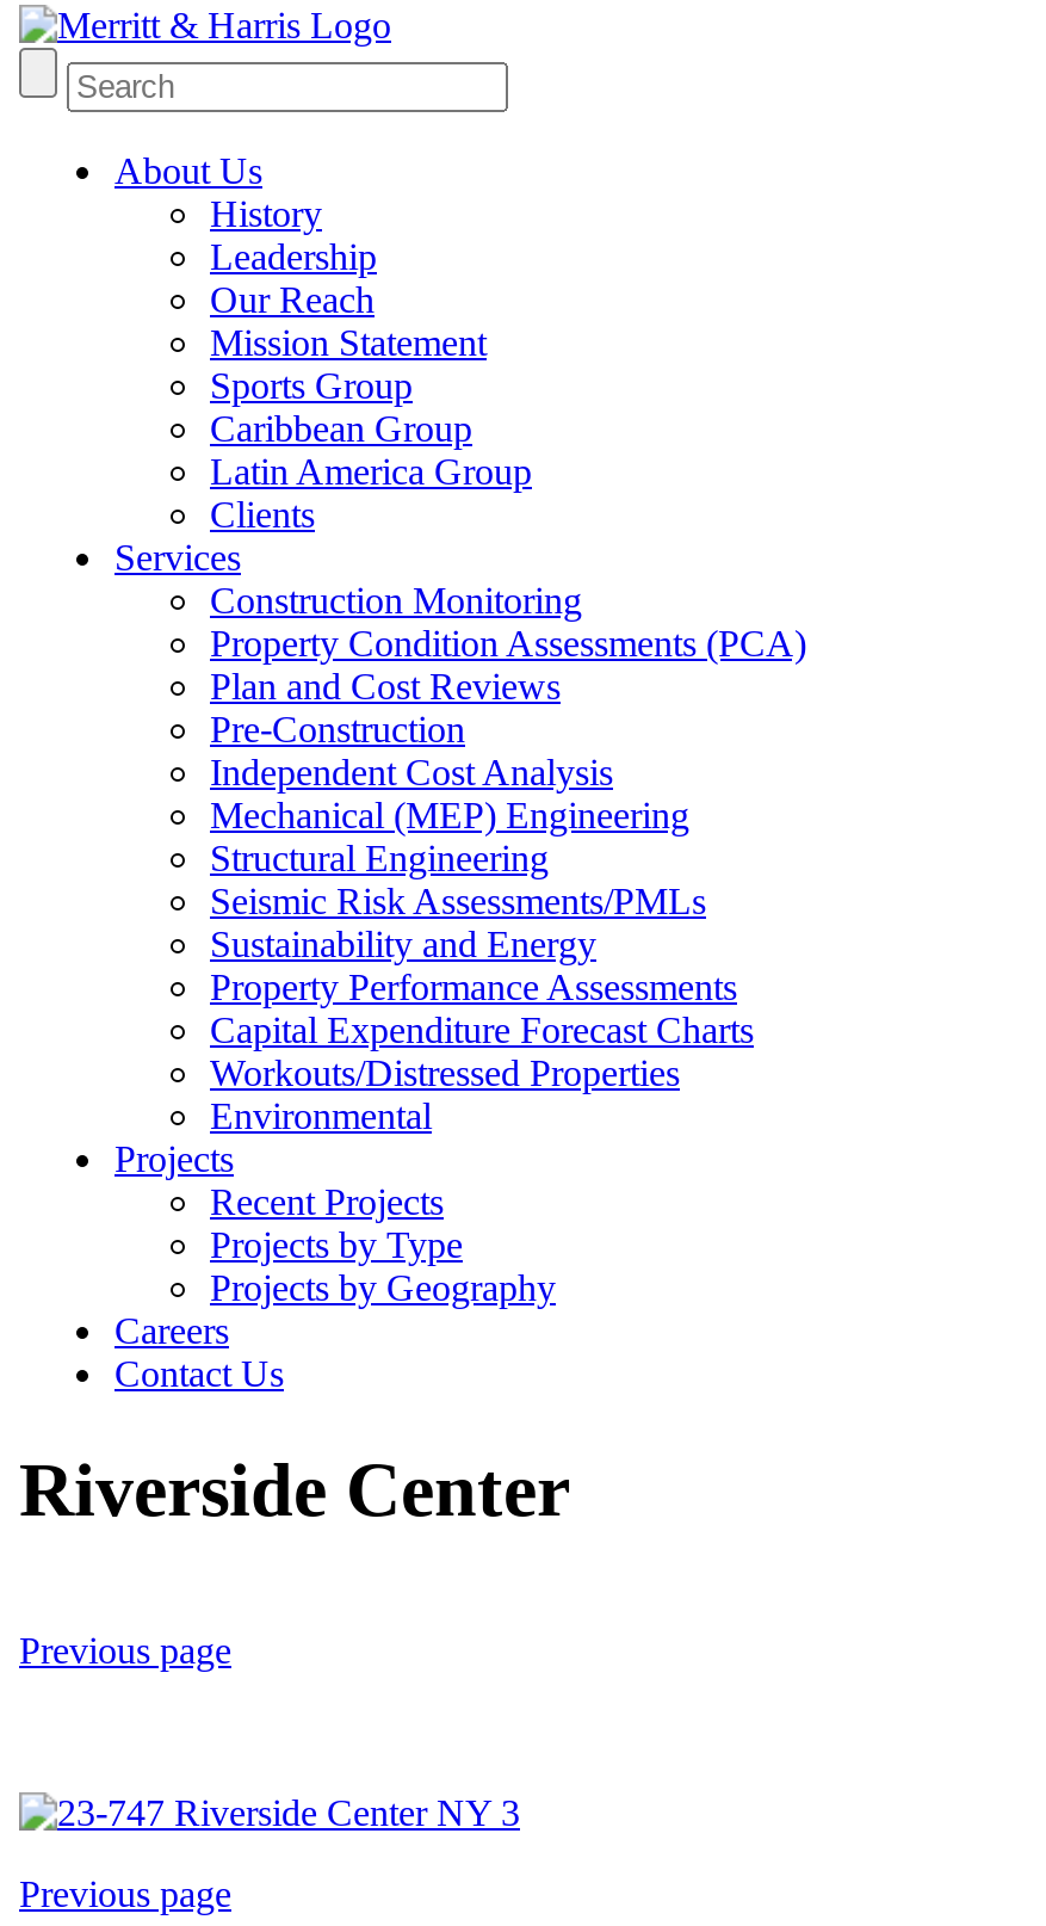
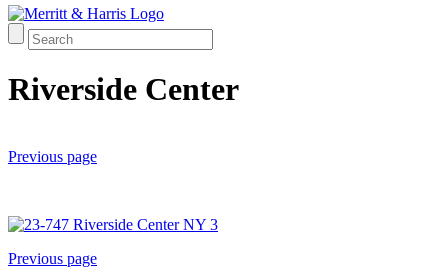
- About Us
- History
- Leadership
- Our Reach
- Mission Statement
- Sports Group
- Caribbean Group
- Latin America Group
- Clients
- Services
- Construction Monitoring
- Property Condition Assessments (PCA)
- Plan and Cost Reviews
- Pre-Construction
- Independent Cost Analysis
- Mechanical (MEP) Engineering
- Structural Engineering
- Seismic Risk Assessments/PMLs
- Sustainability and Energy
- Property Performance Assessments
- Capital Expenditure Forecast Charts
- Workouts/Distressed Properties
- Environmental
- Projects
- Recent Projects
- Projects by Type
- Projects by Geography
- Careers
- Contact Us
